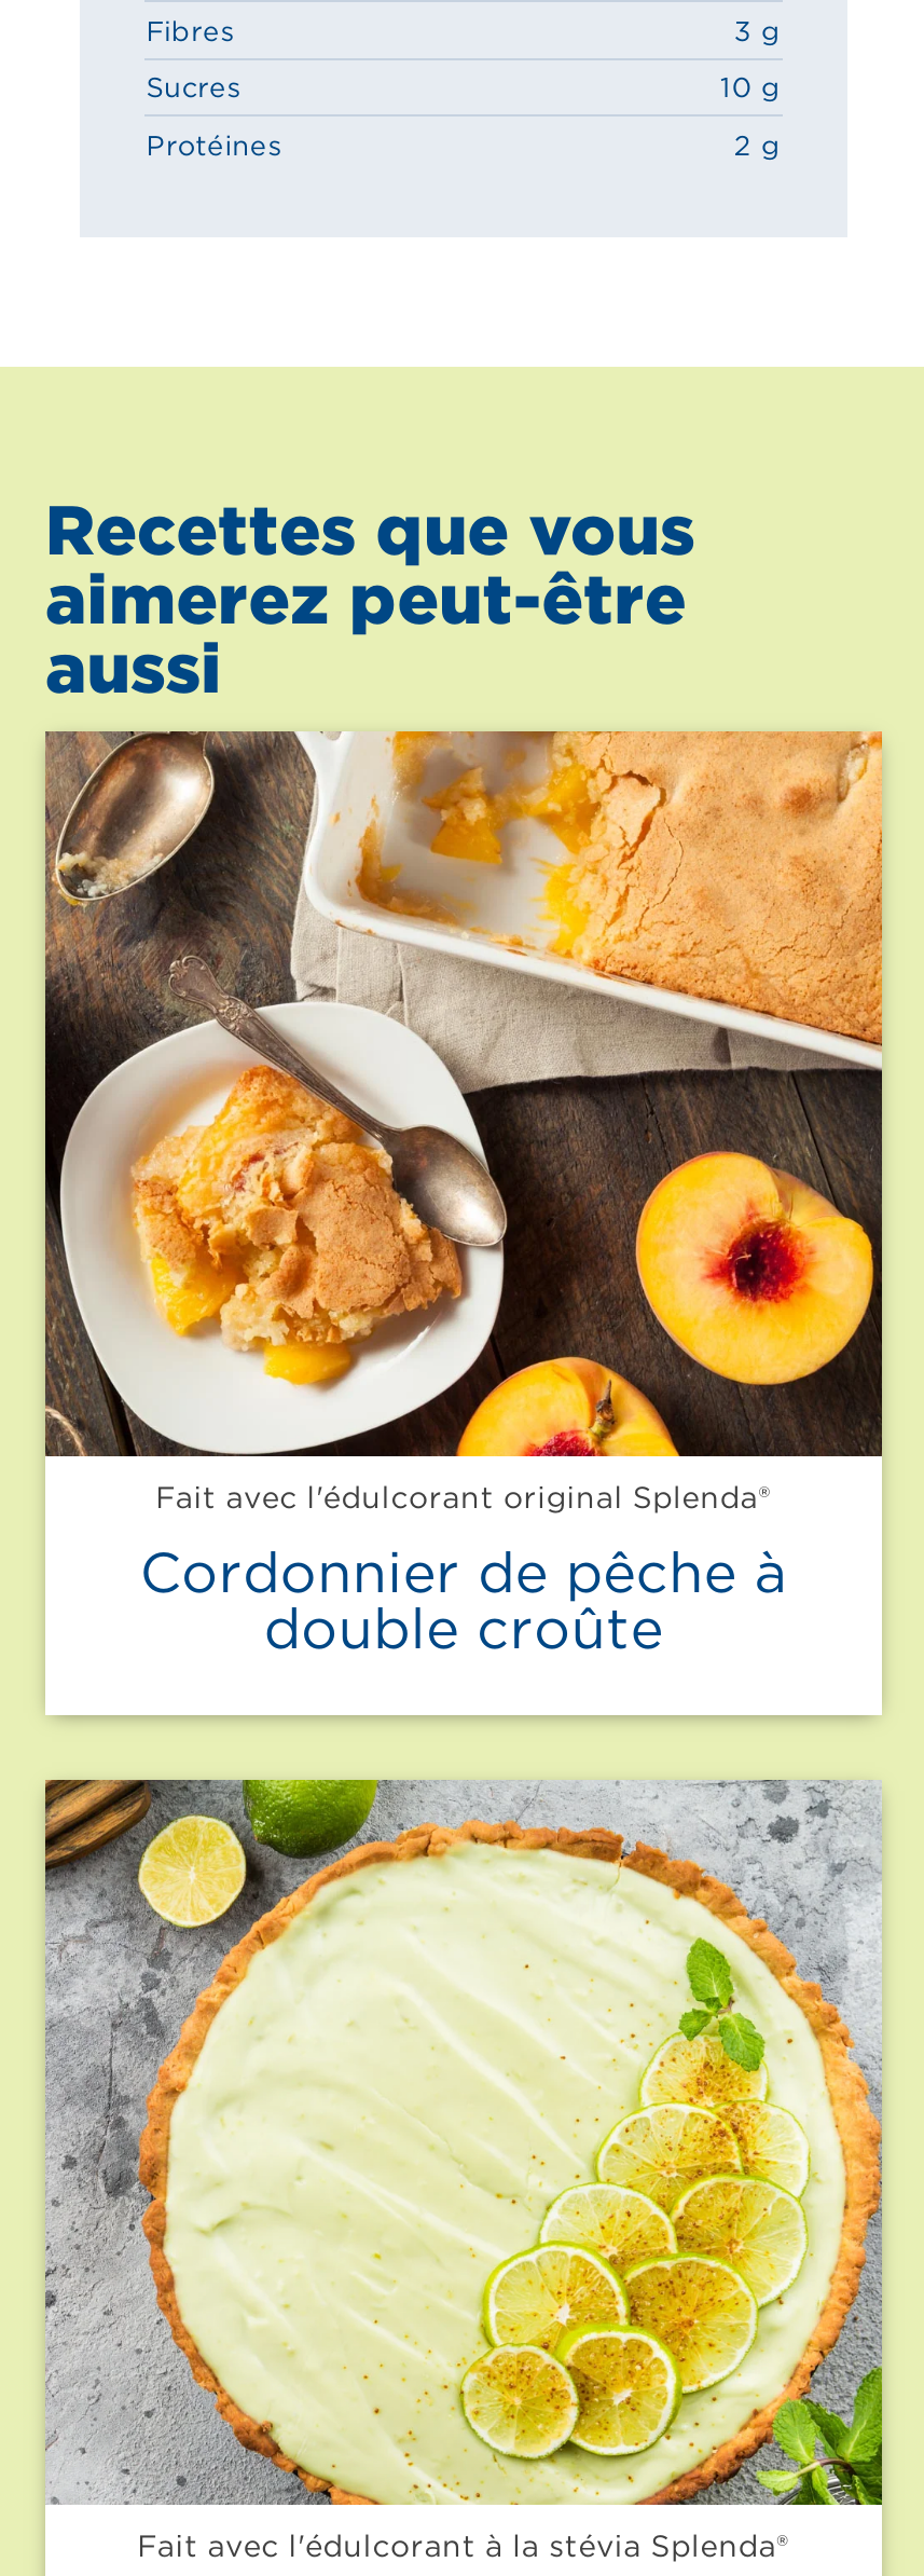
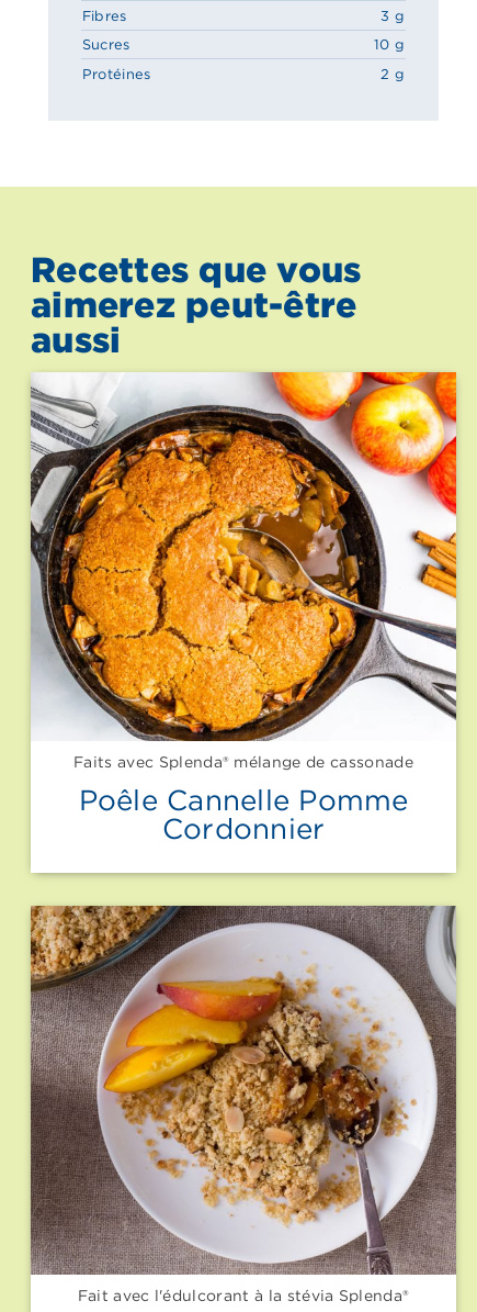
- [image]
- Fait avec l'édulcorant original Splenda®
- Cordonnier de pêche à
- double croûte
+ [image]
+ Faits avec Splenda® mélange de cassonade
+ Poêle Cannelle Pomme
+ Cordonnier

- [image]
+ [image]
